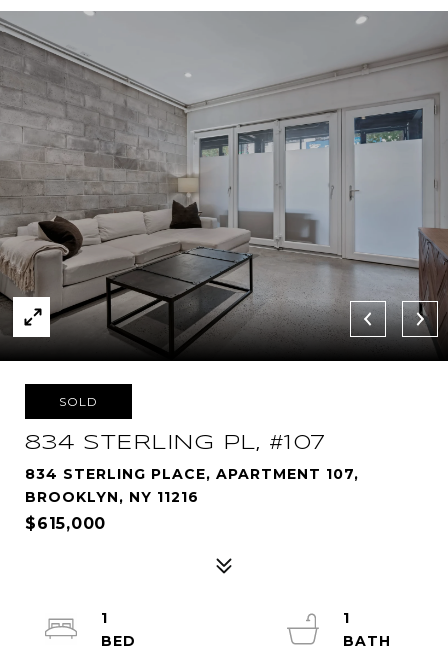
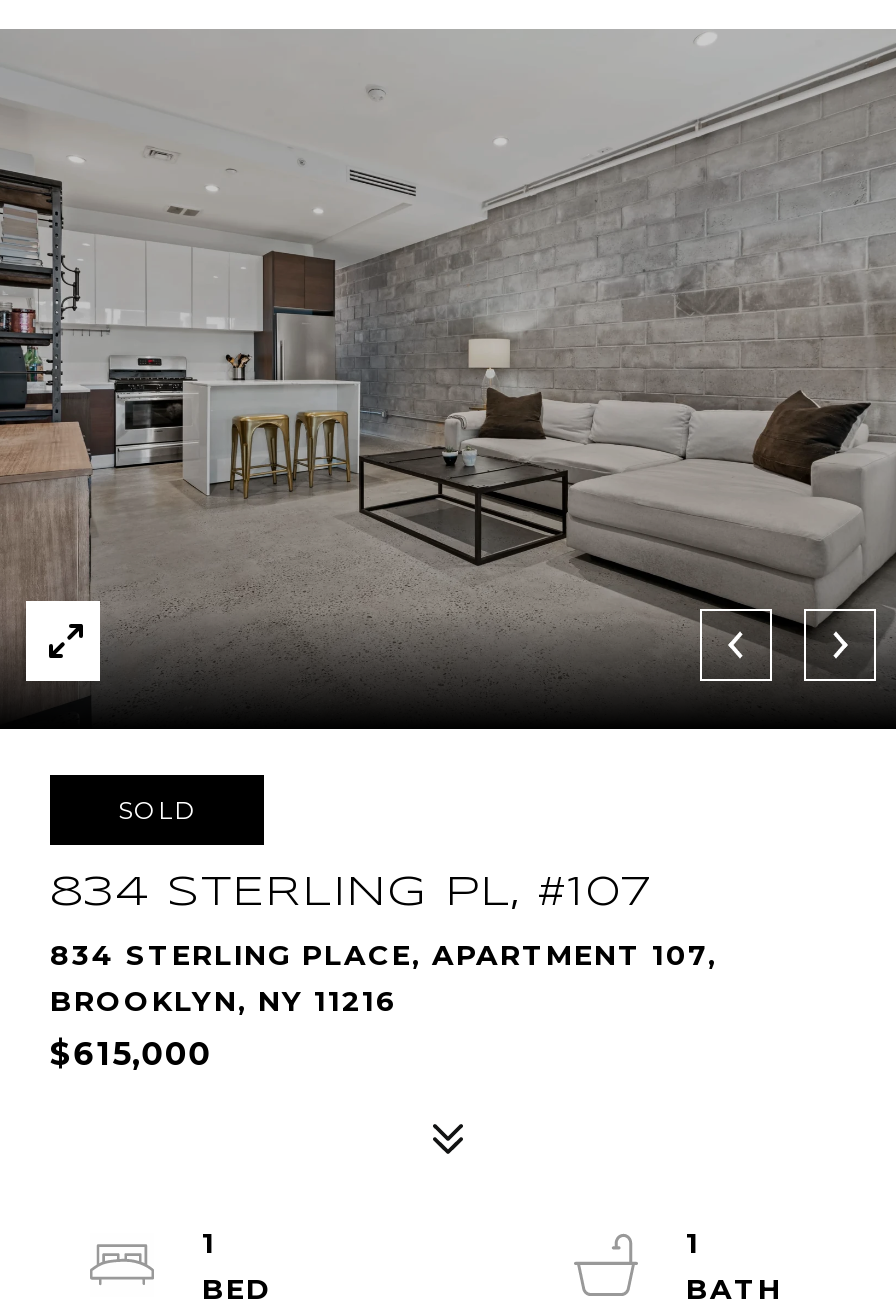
- [image]
+ [image]
